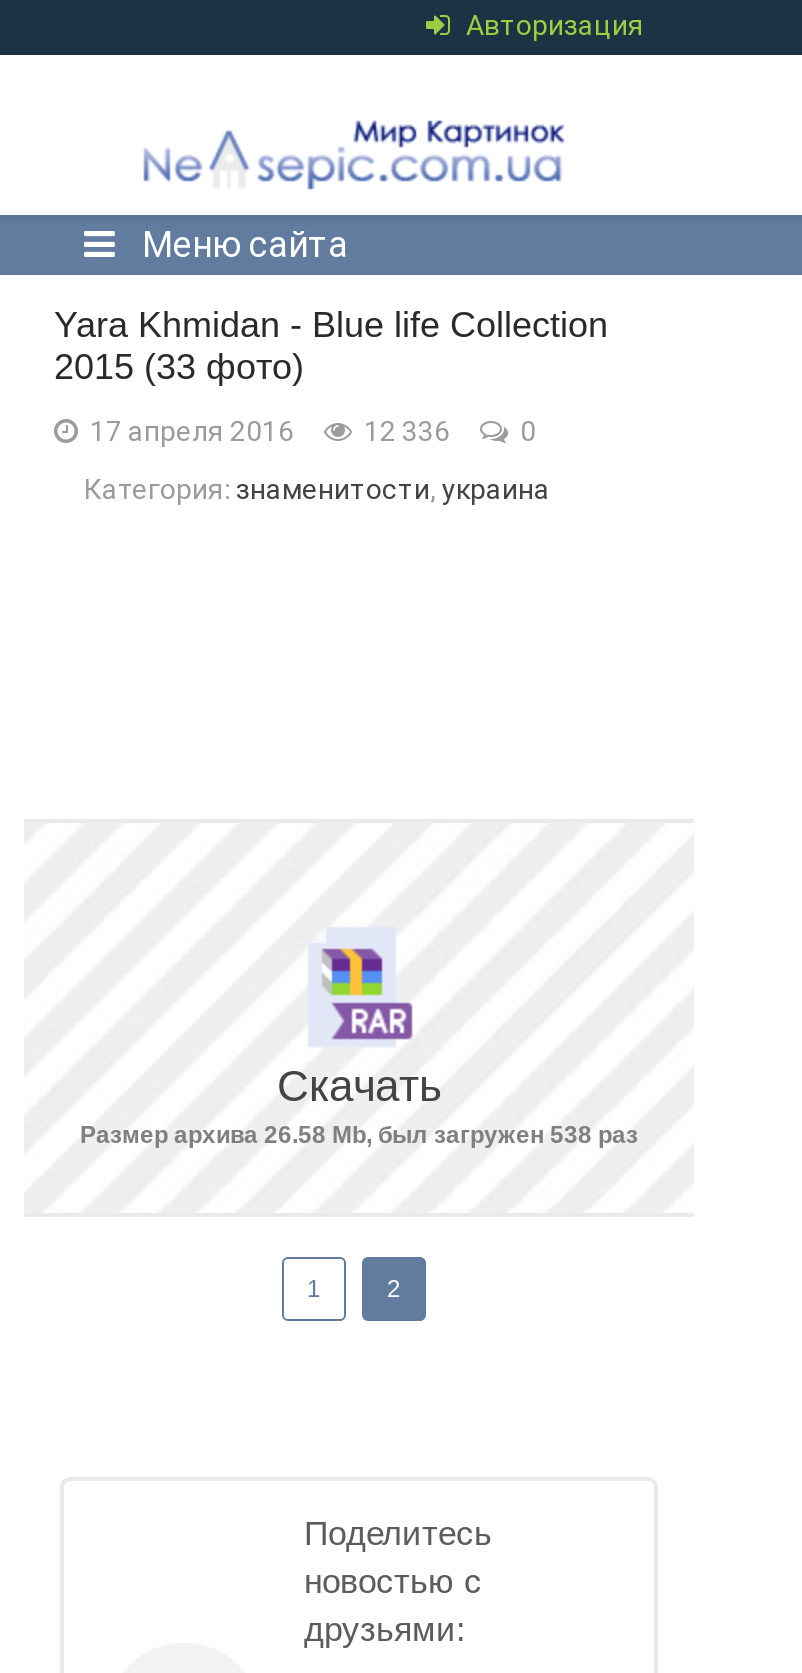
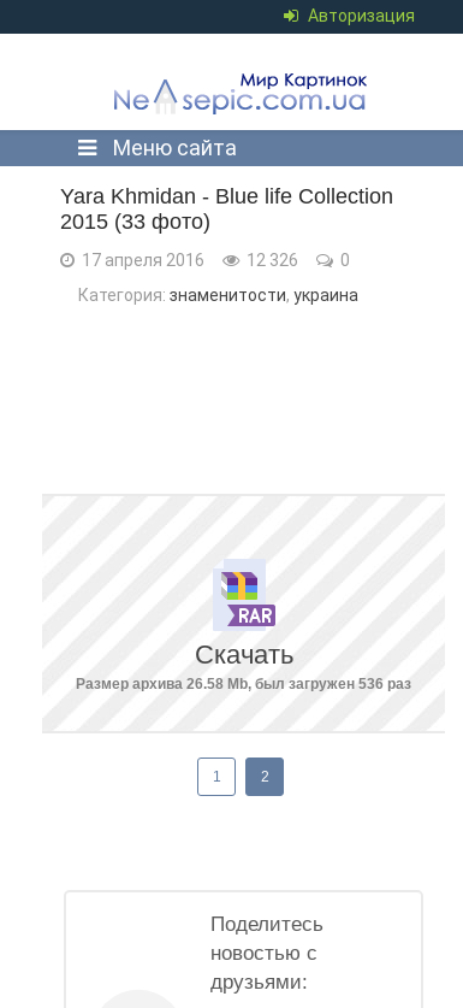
- 17 апреля 2016 12 336 0
+ 17 апреля 2016 12 326 0

- Размер архива 26.58 Mb, был загружен 538 раз
+ Размер архива 26.58 Mb, был загружен 536 раз
